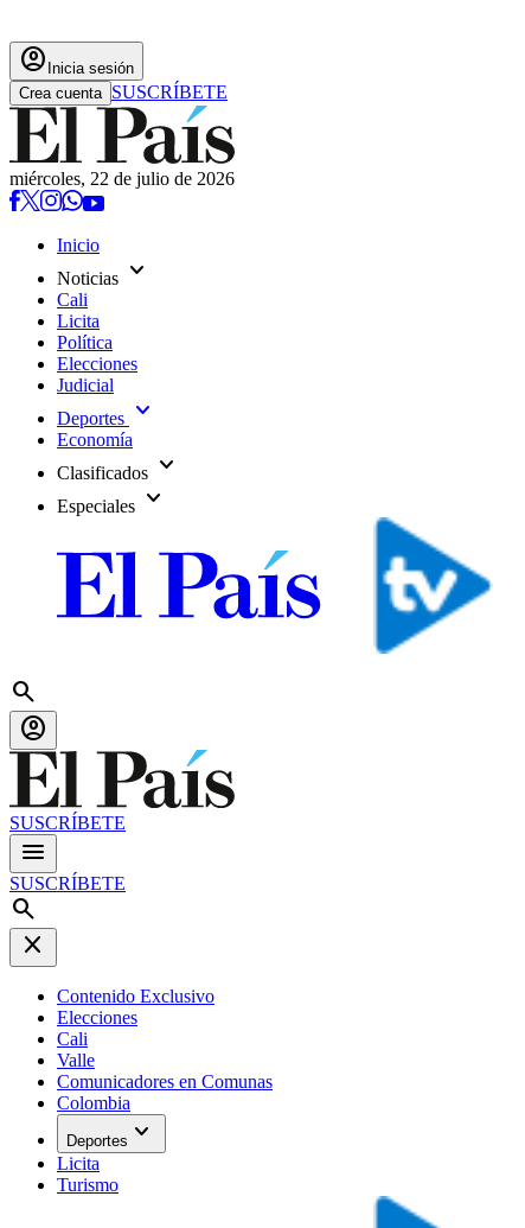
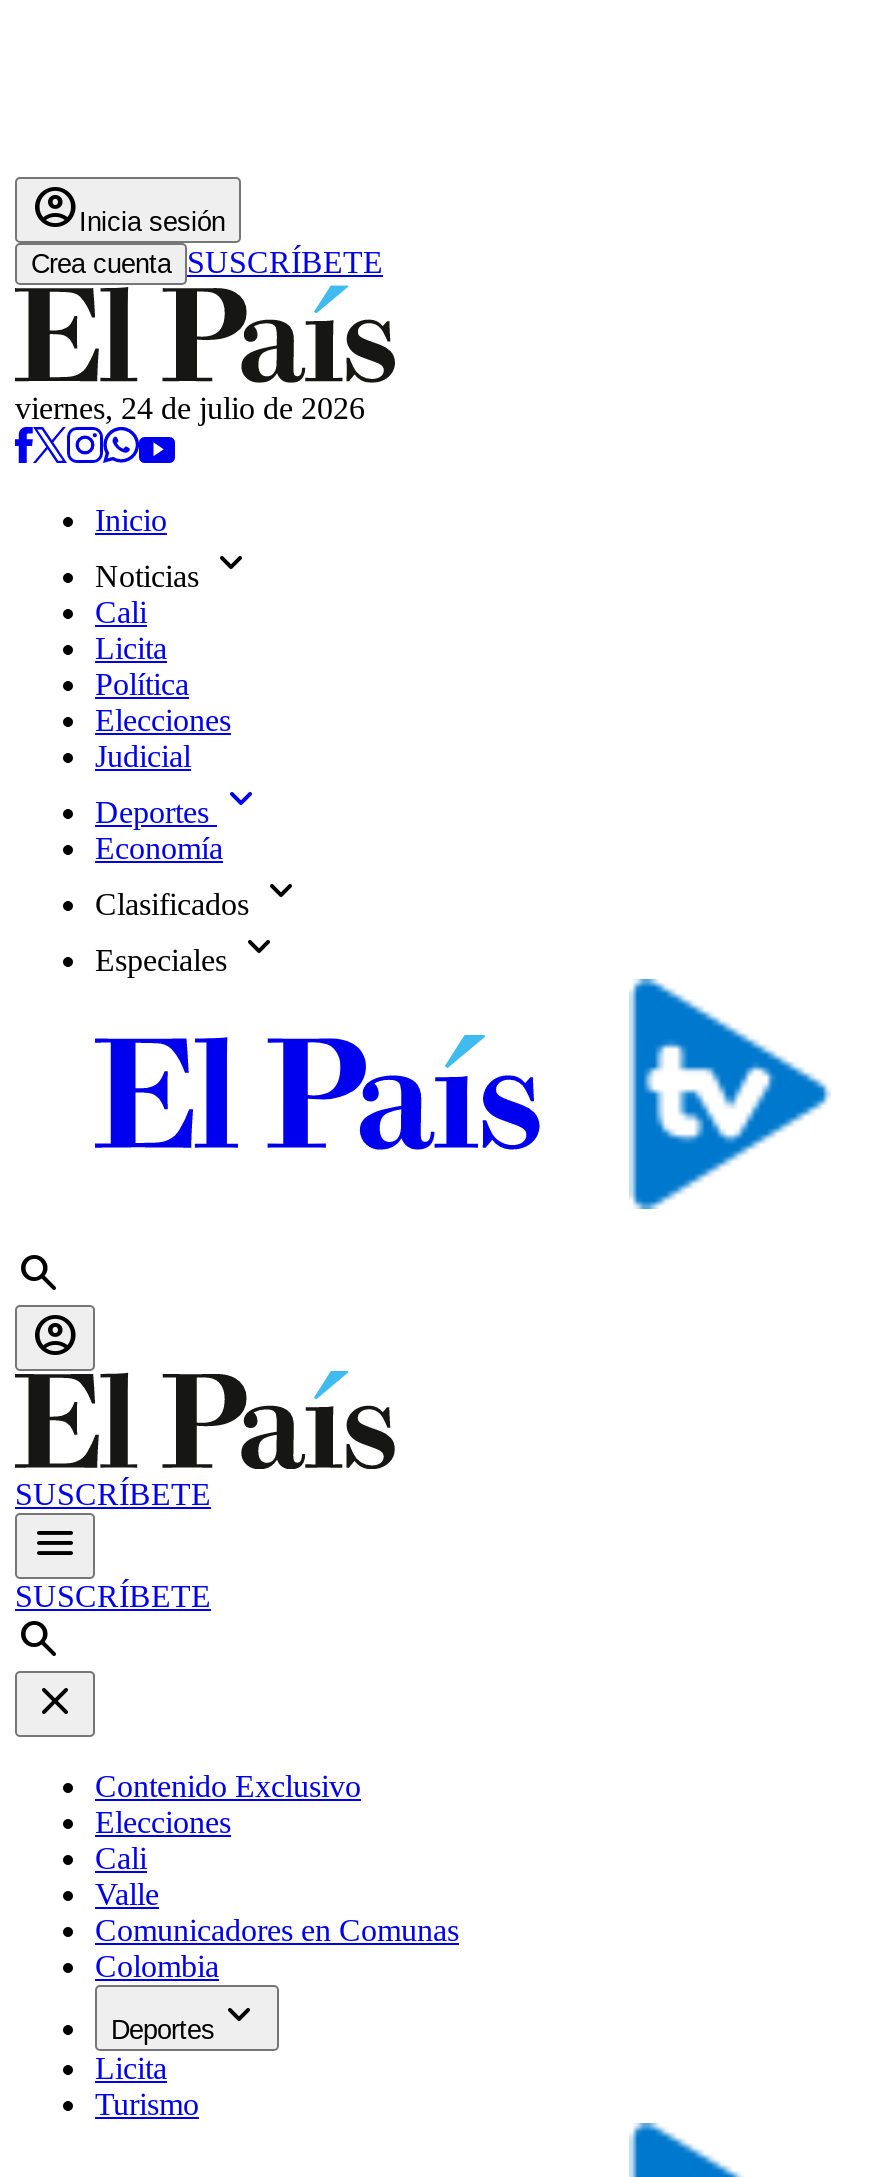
- miércoles, 22 de julio de 2026
+ viernes, 24 de julio de 2026
